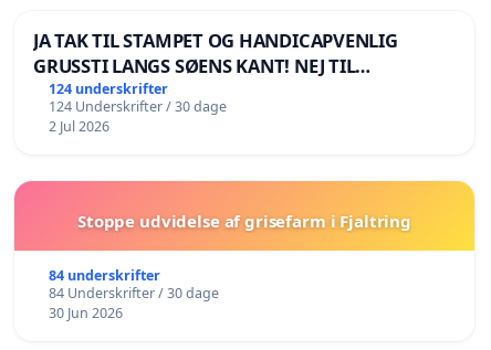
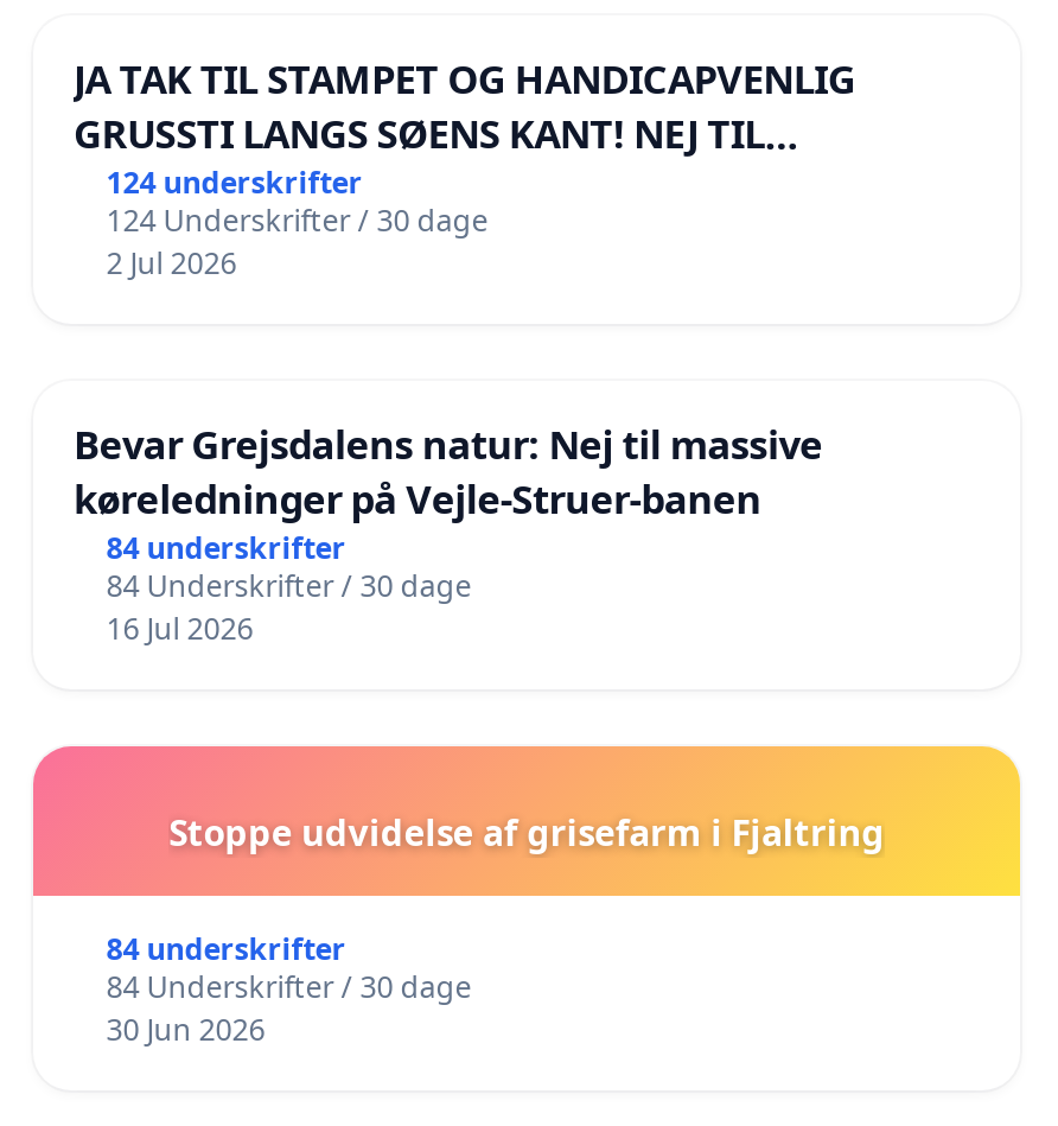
+ Bevar Grejsdalens natur: Nej til massive
+ køreledninger på Vejle-Struer-banen
+ 84 underskrifter
+ 84 Underskrifter / 30 dage
+ 16 Jul 2026
